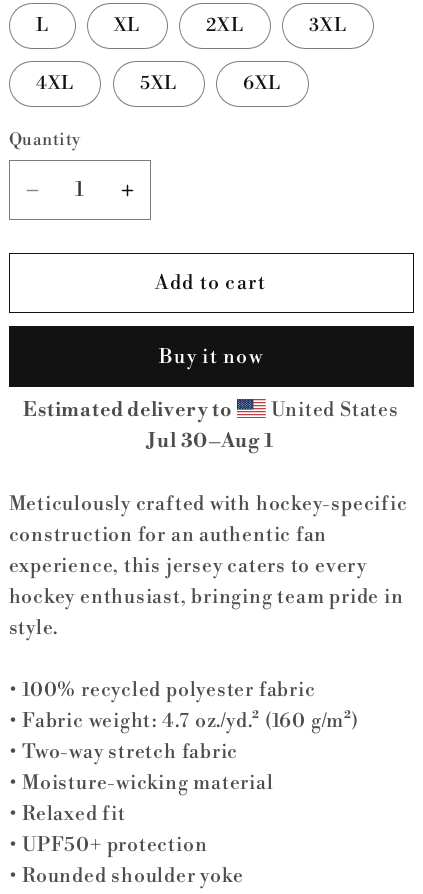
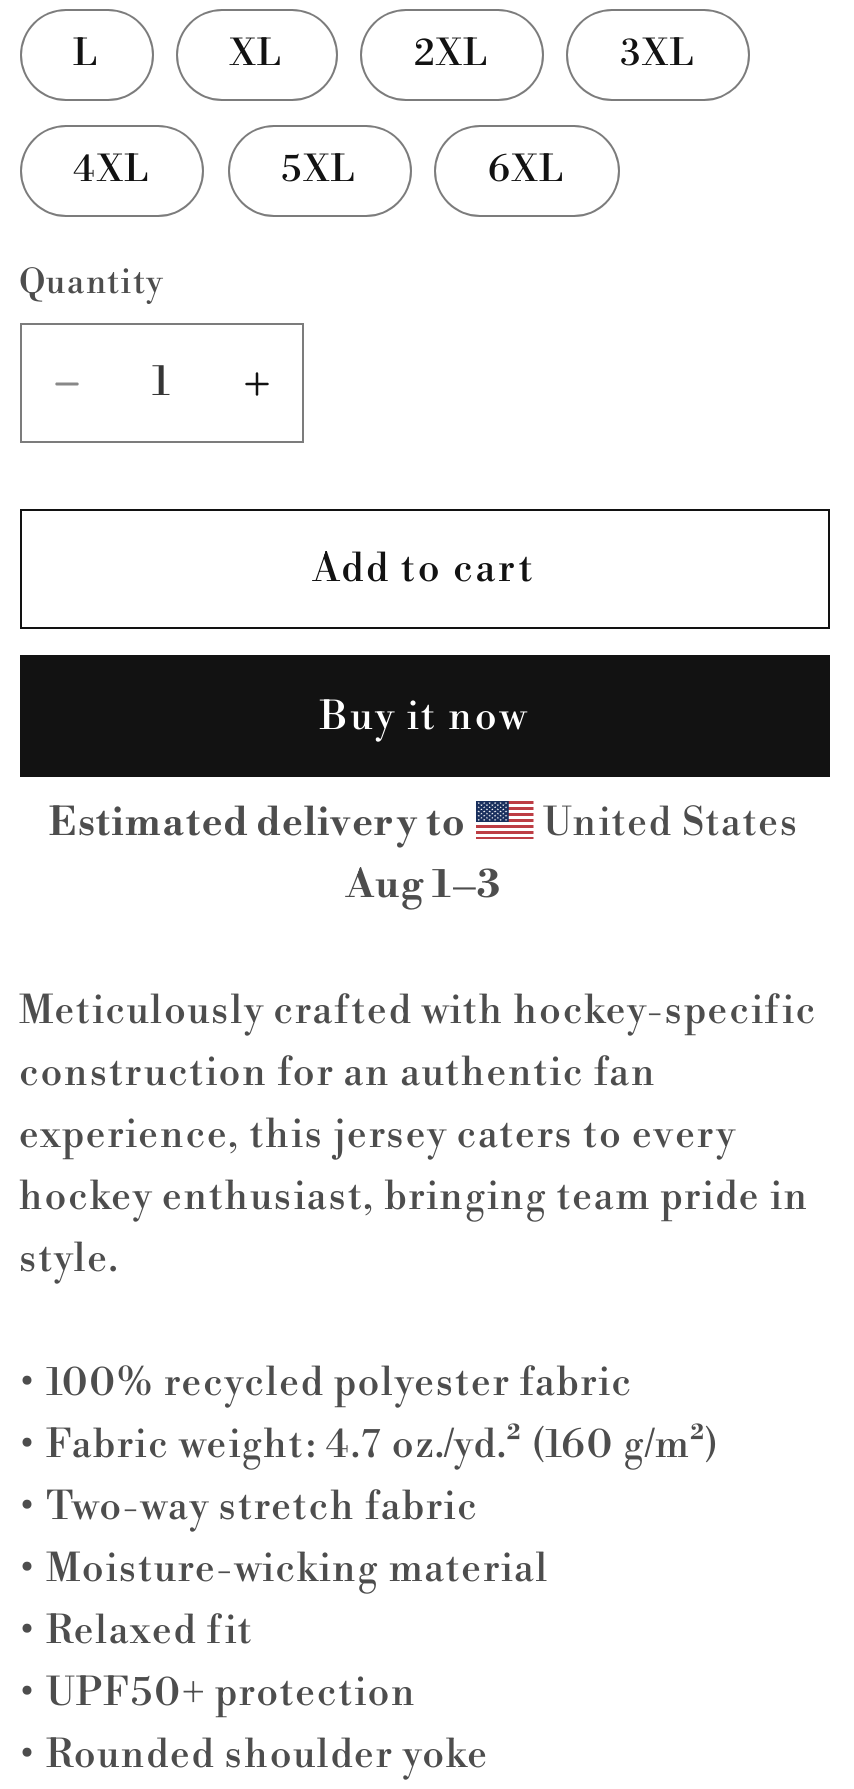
- Jul 30–Aug 1
+ Aug 1–3
